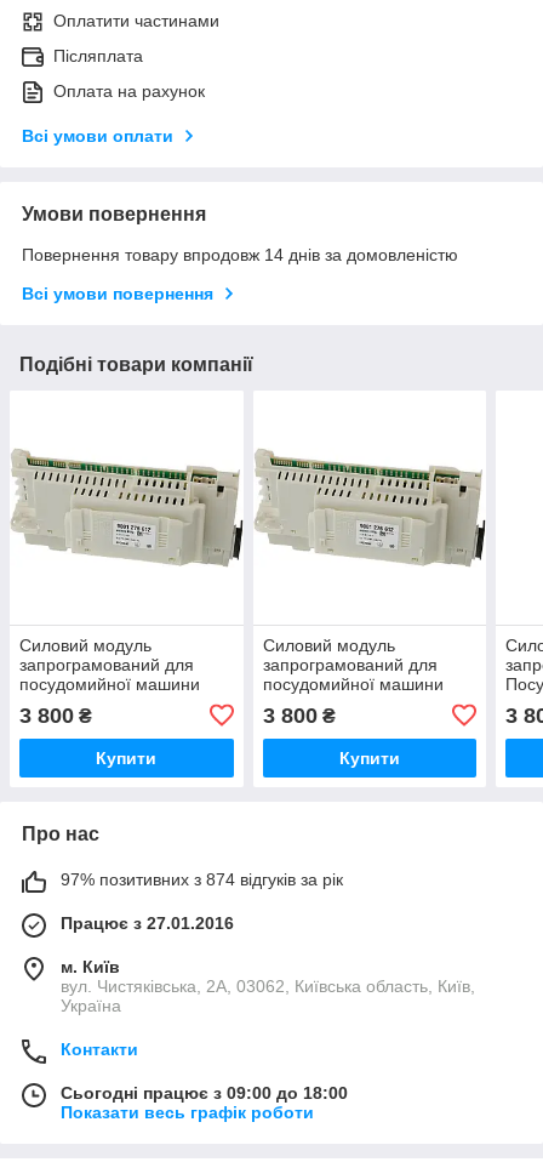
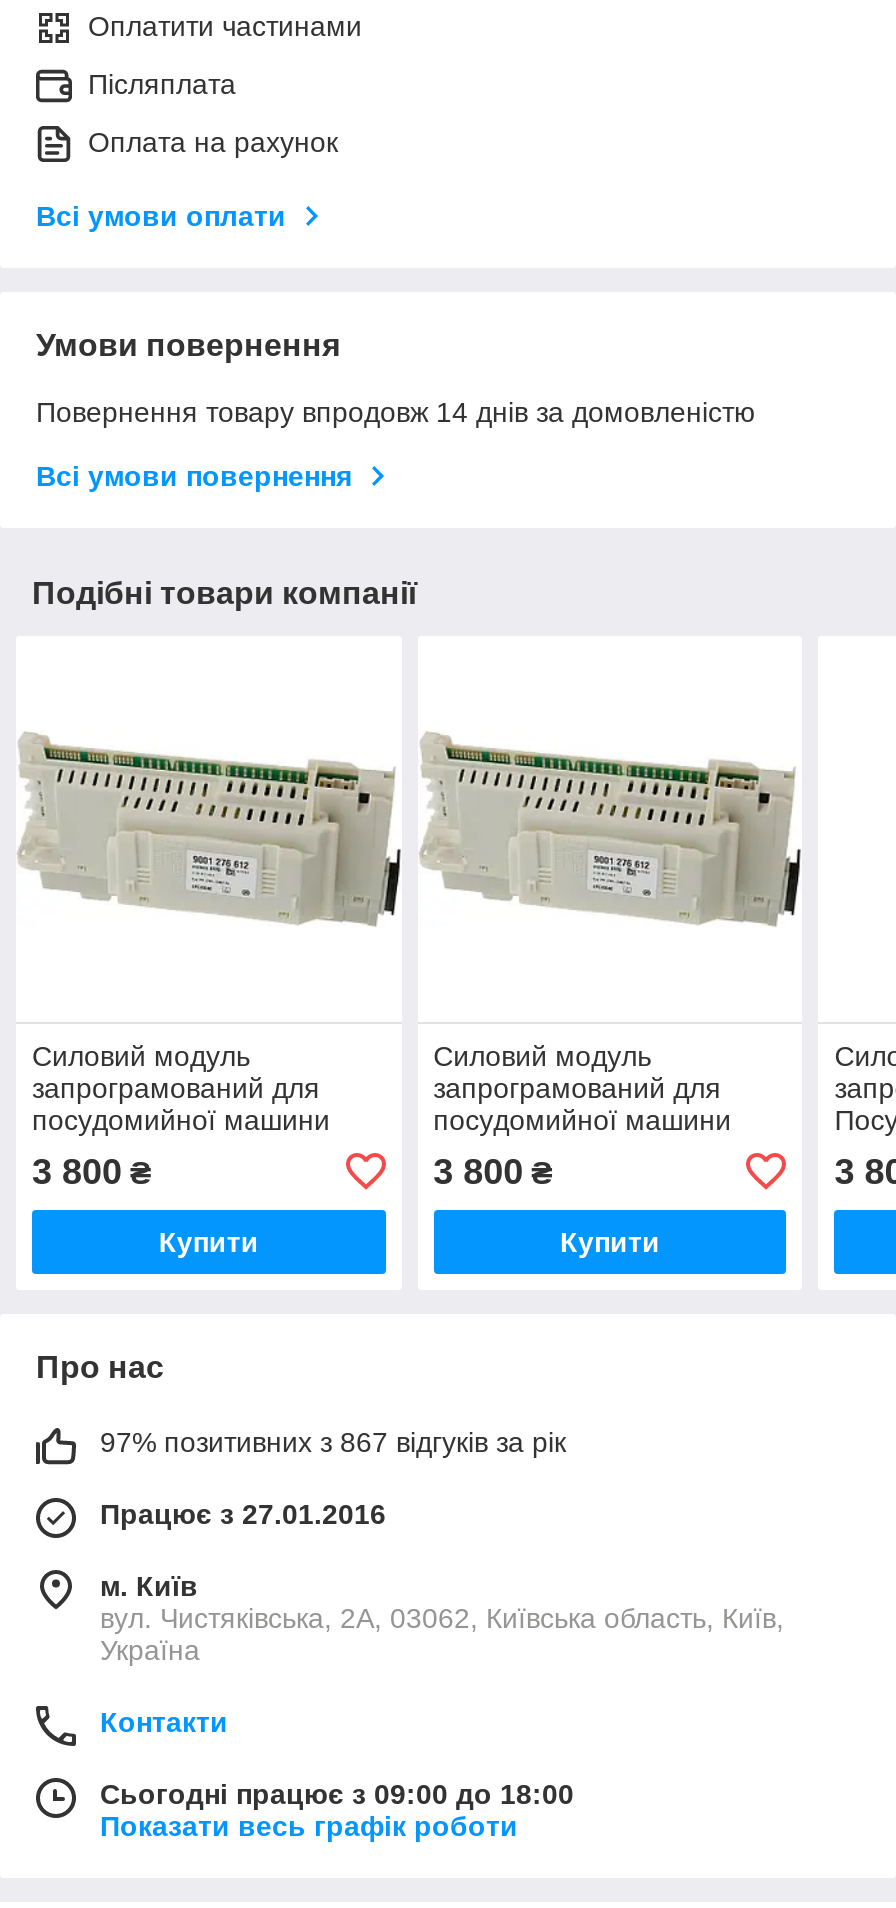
- 97% позитивних з 874 відгуків за рік
+ 97% позитивних з 867 відгуків за рік
